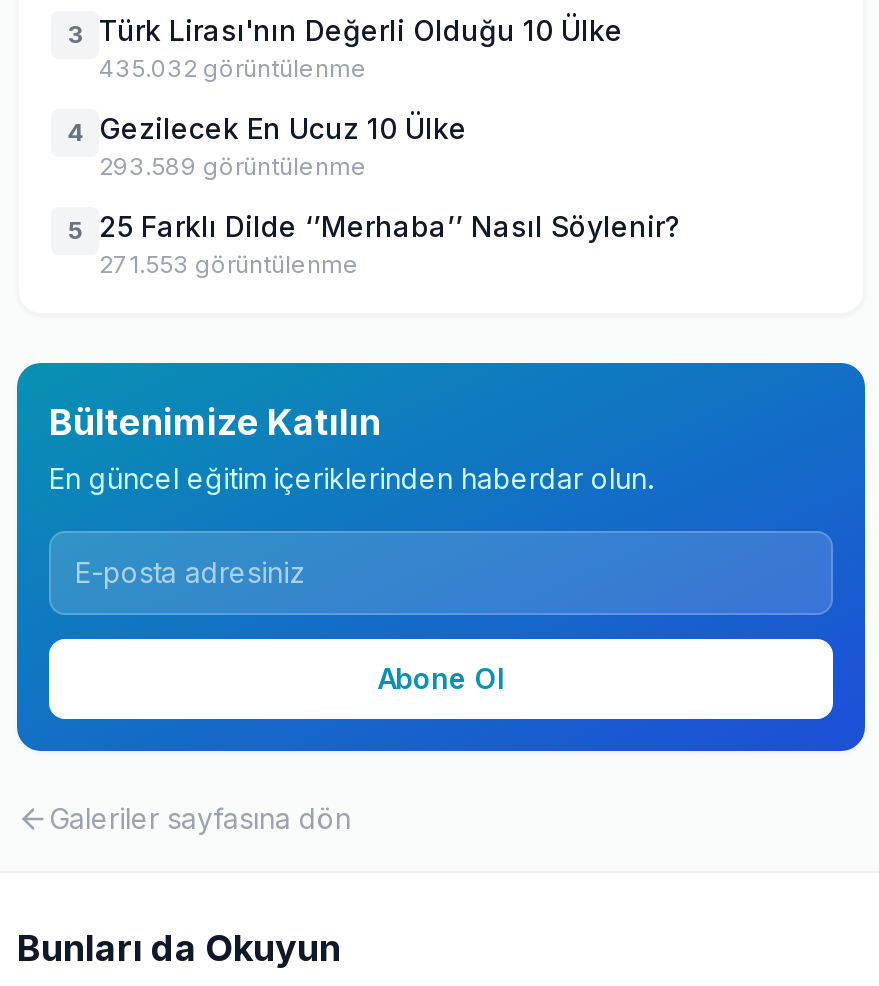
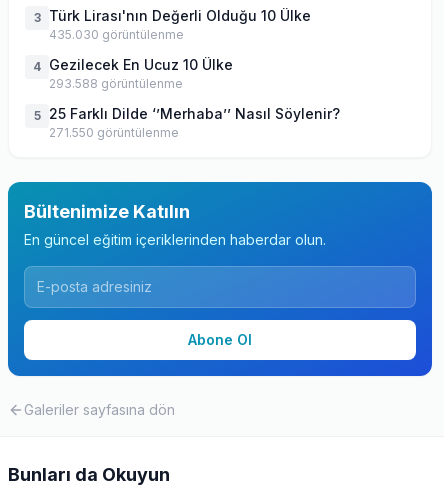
- 435.032 görüntülenme
+ 435.030 görüntülenme

- 293.589 görüntülenme
+ 293.588 görüntülenme

- 271.553 görüntülenme
+ 271.550 görüntülenme
